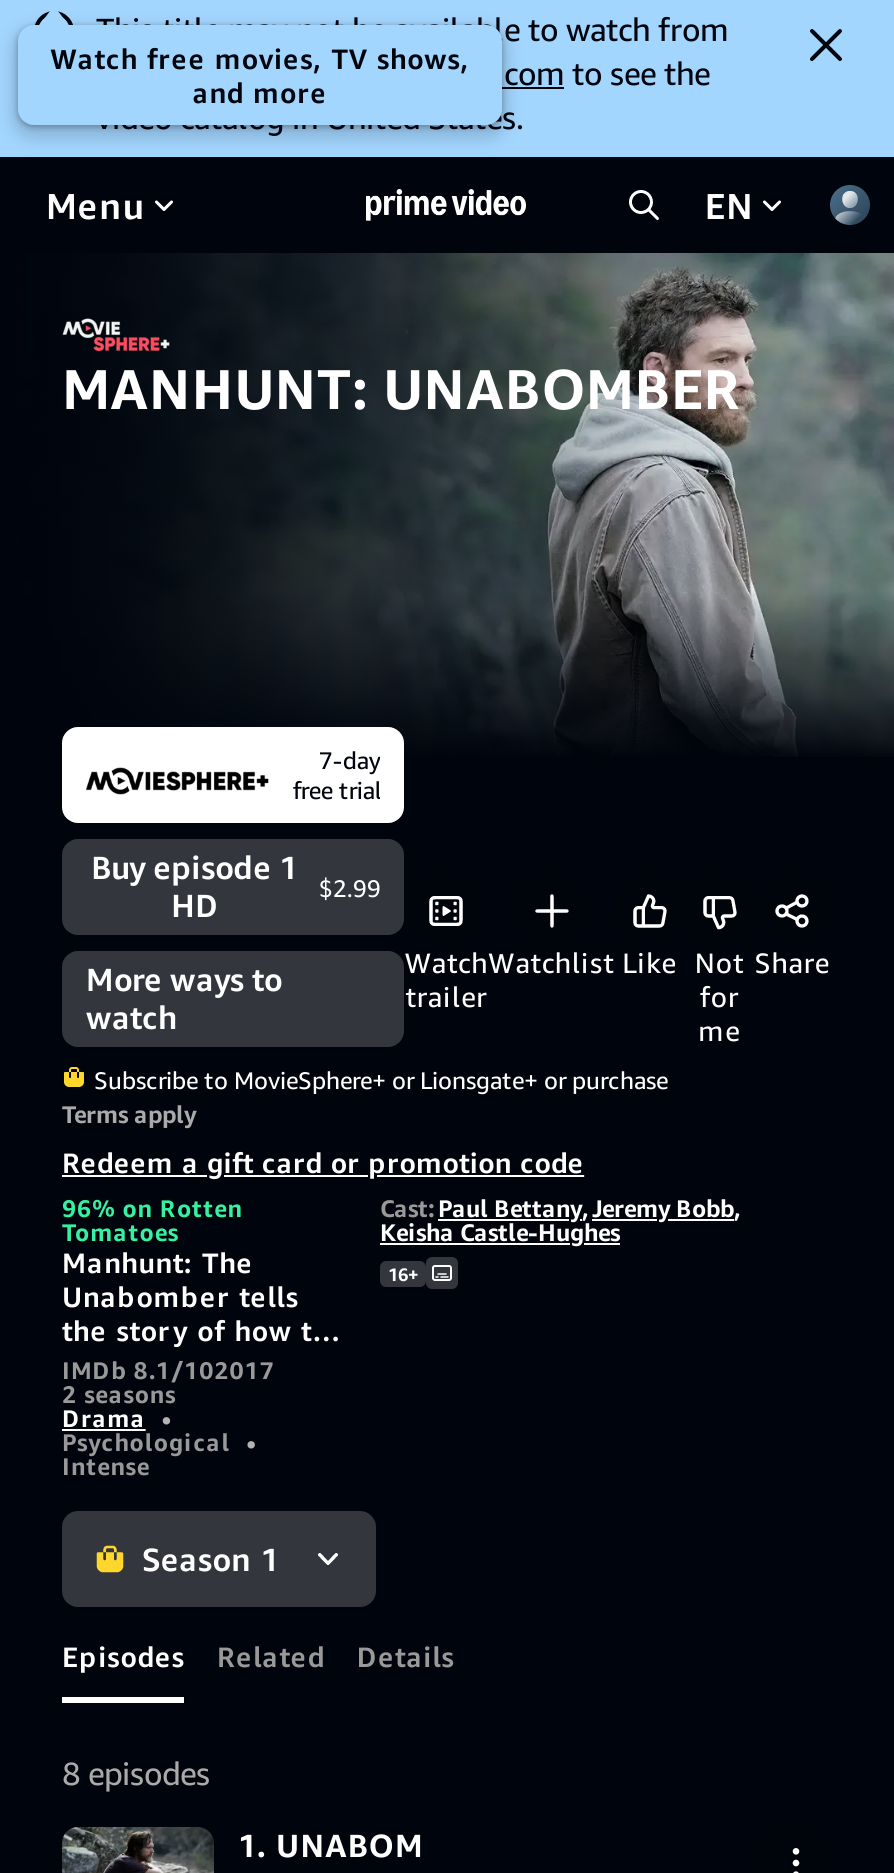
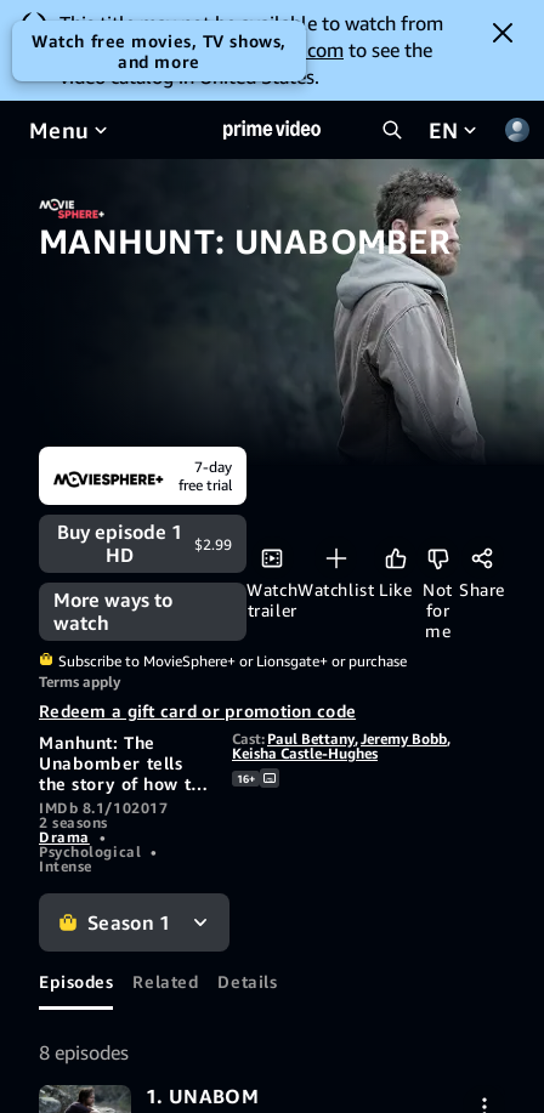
- 96% on Rotten
- Tomatoes
